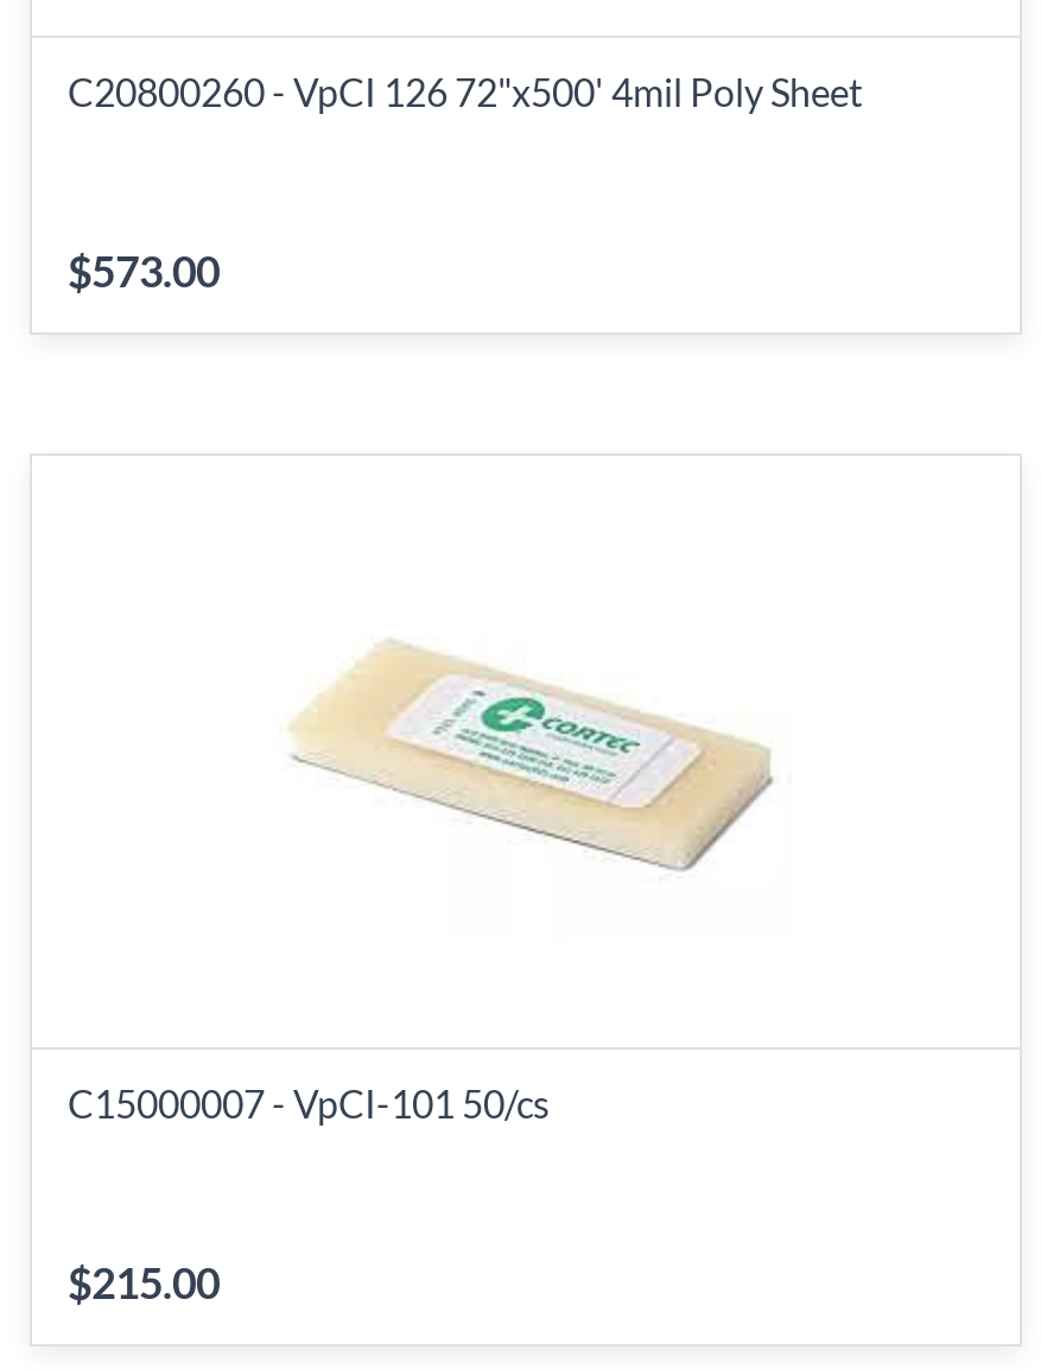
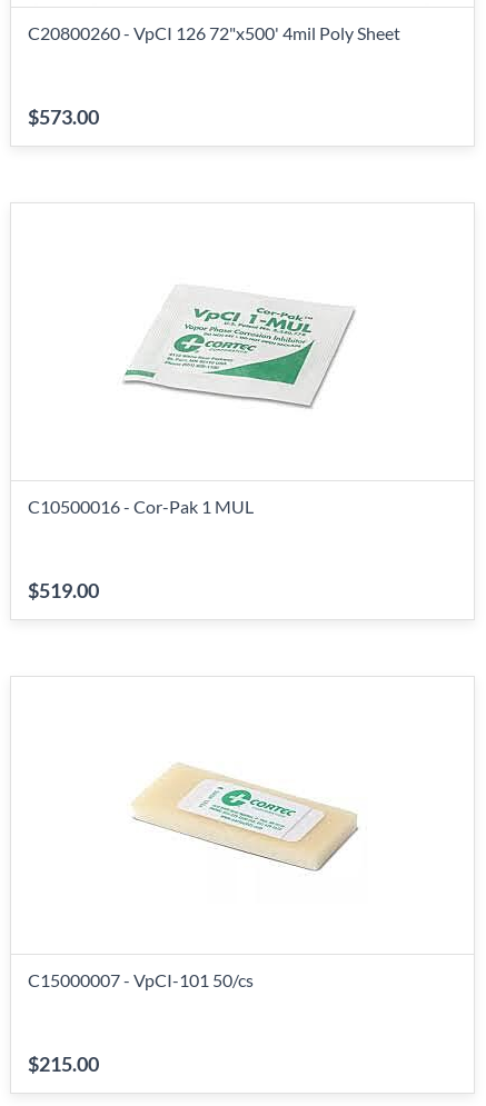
+ C10500016 - Cor-Pak 1 MUL
+ $519.00

+ [image]
